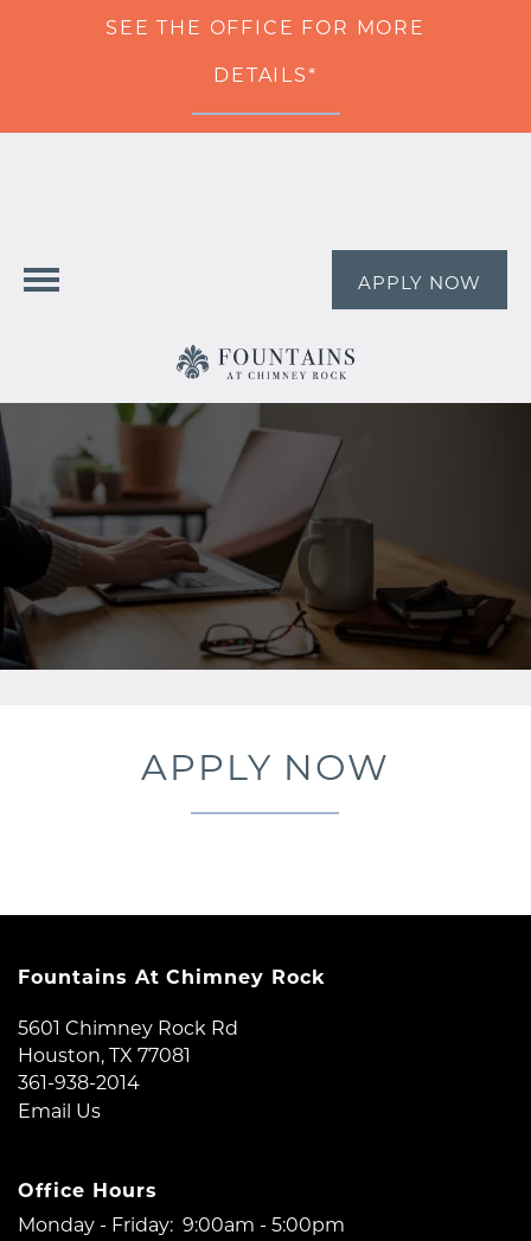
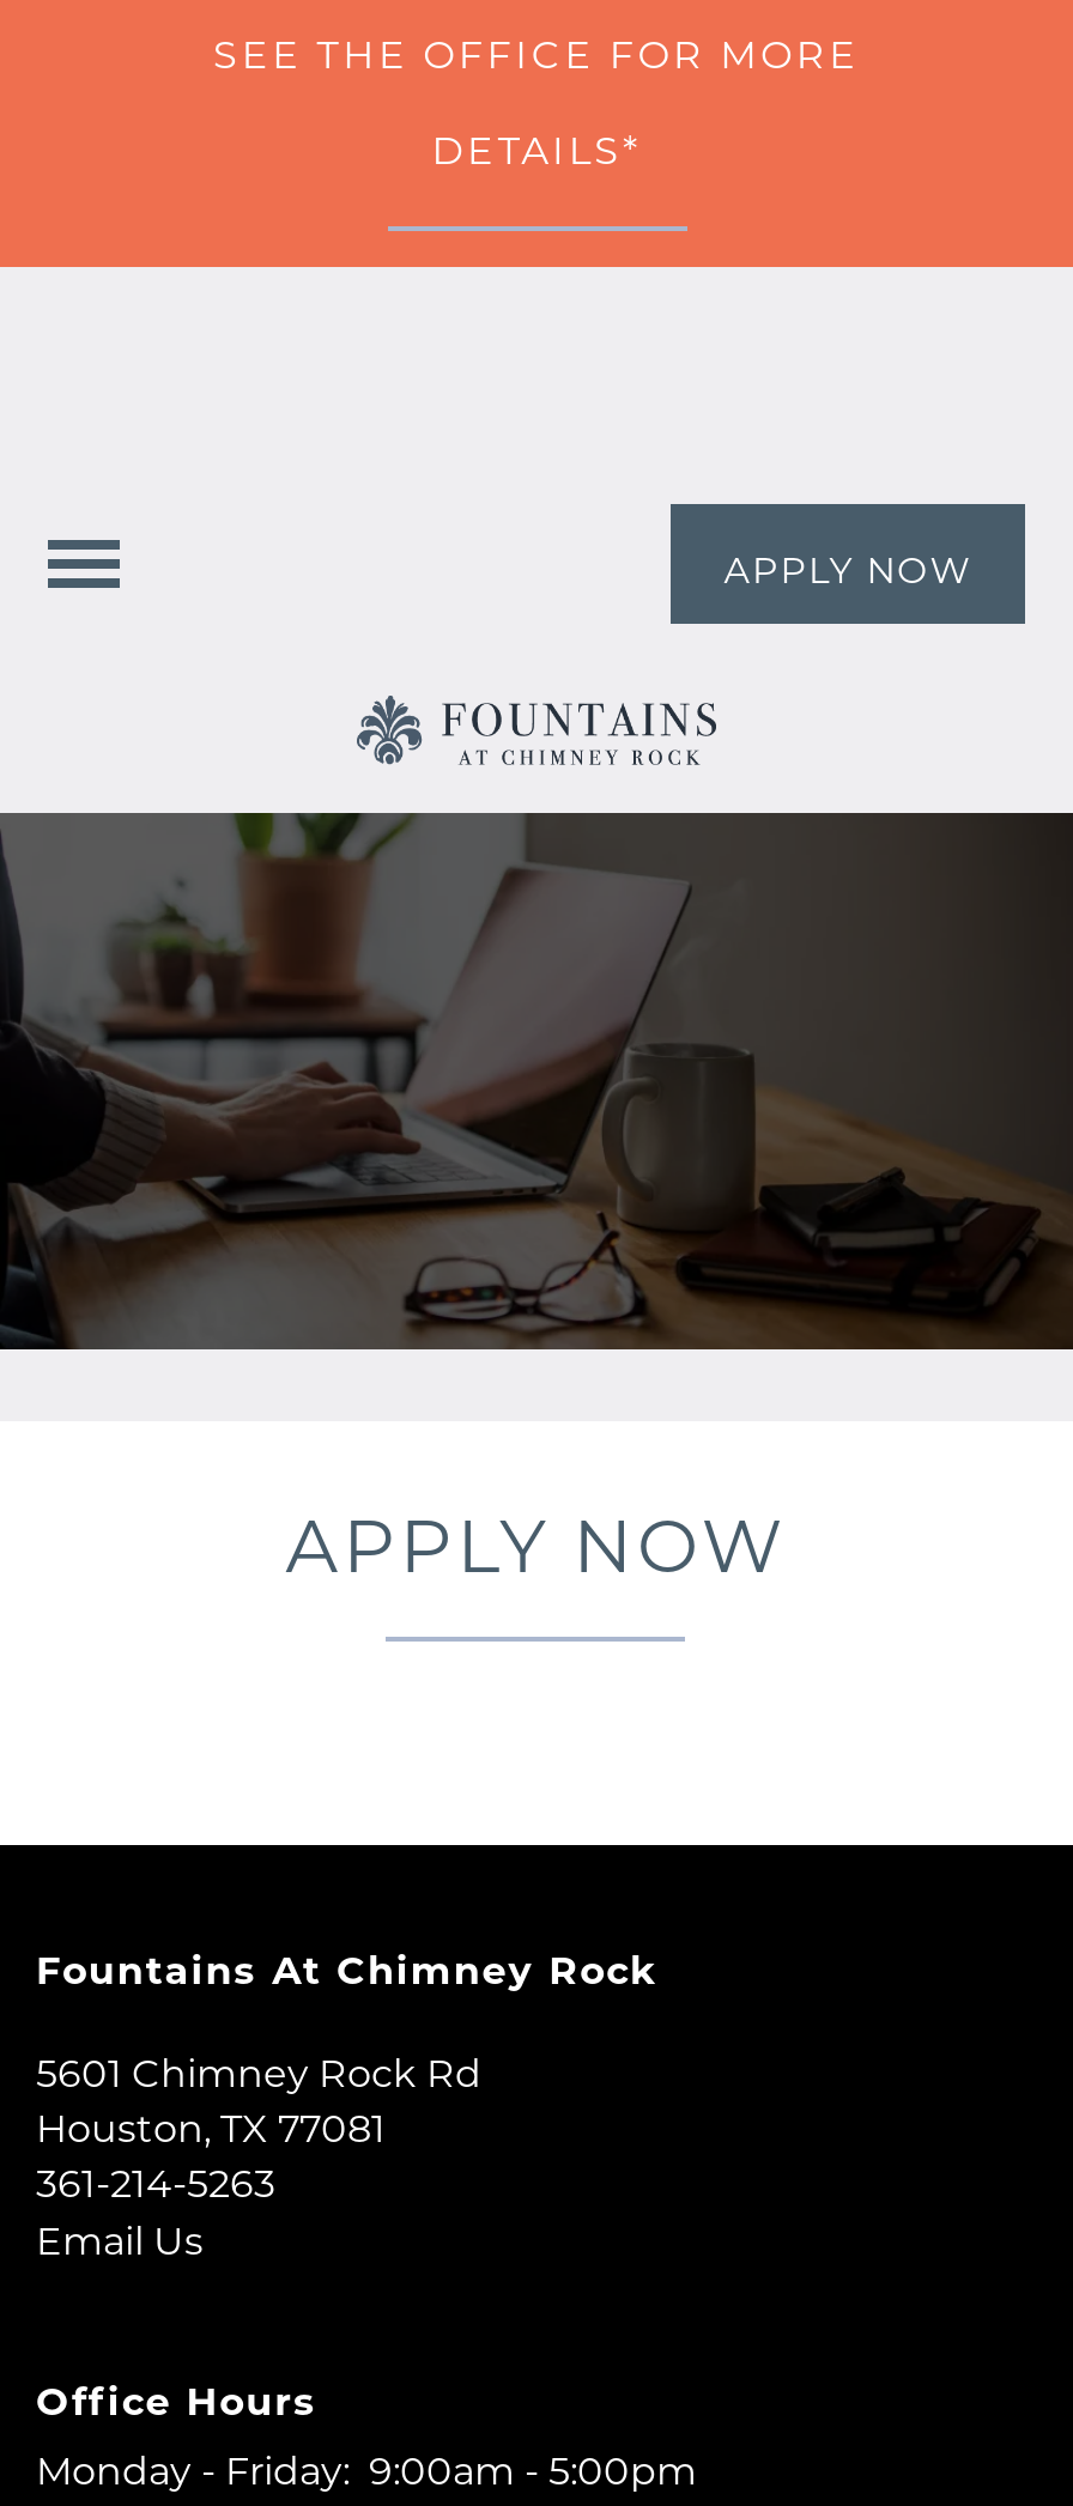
- 361-938-2014
+ 361-214-5263
